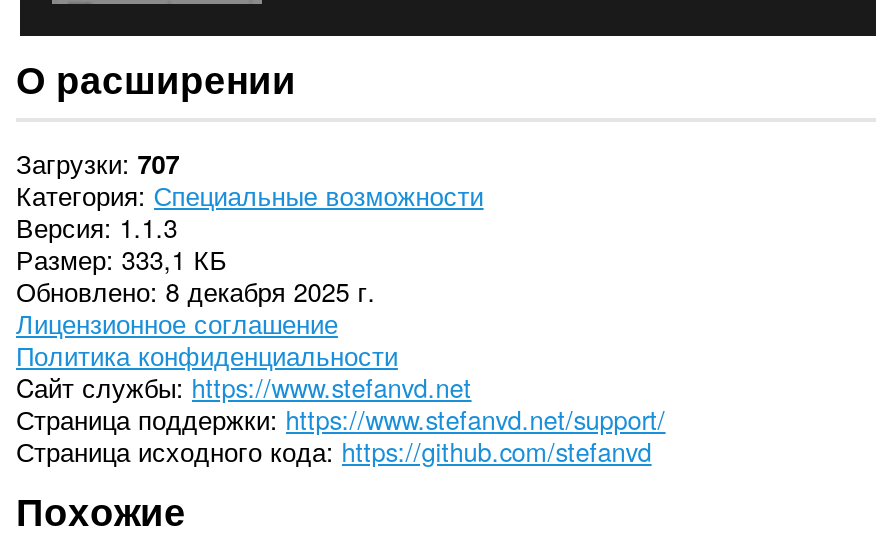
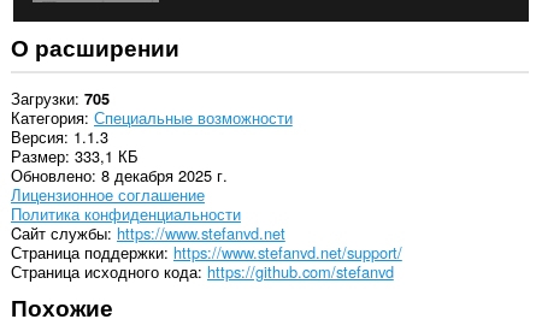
- Загрузки 707
+ Загрузки 705
